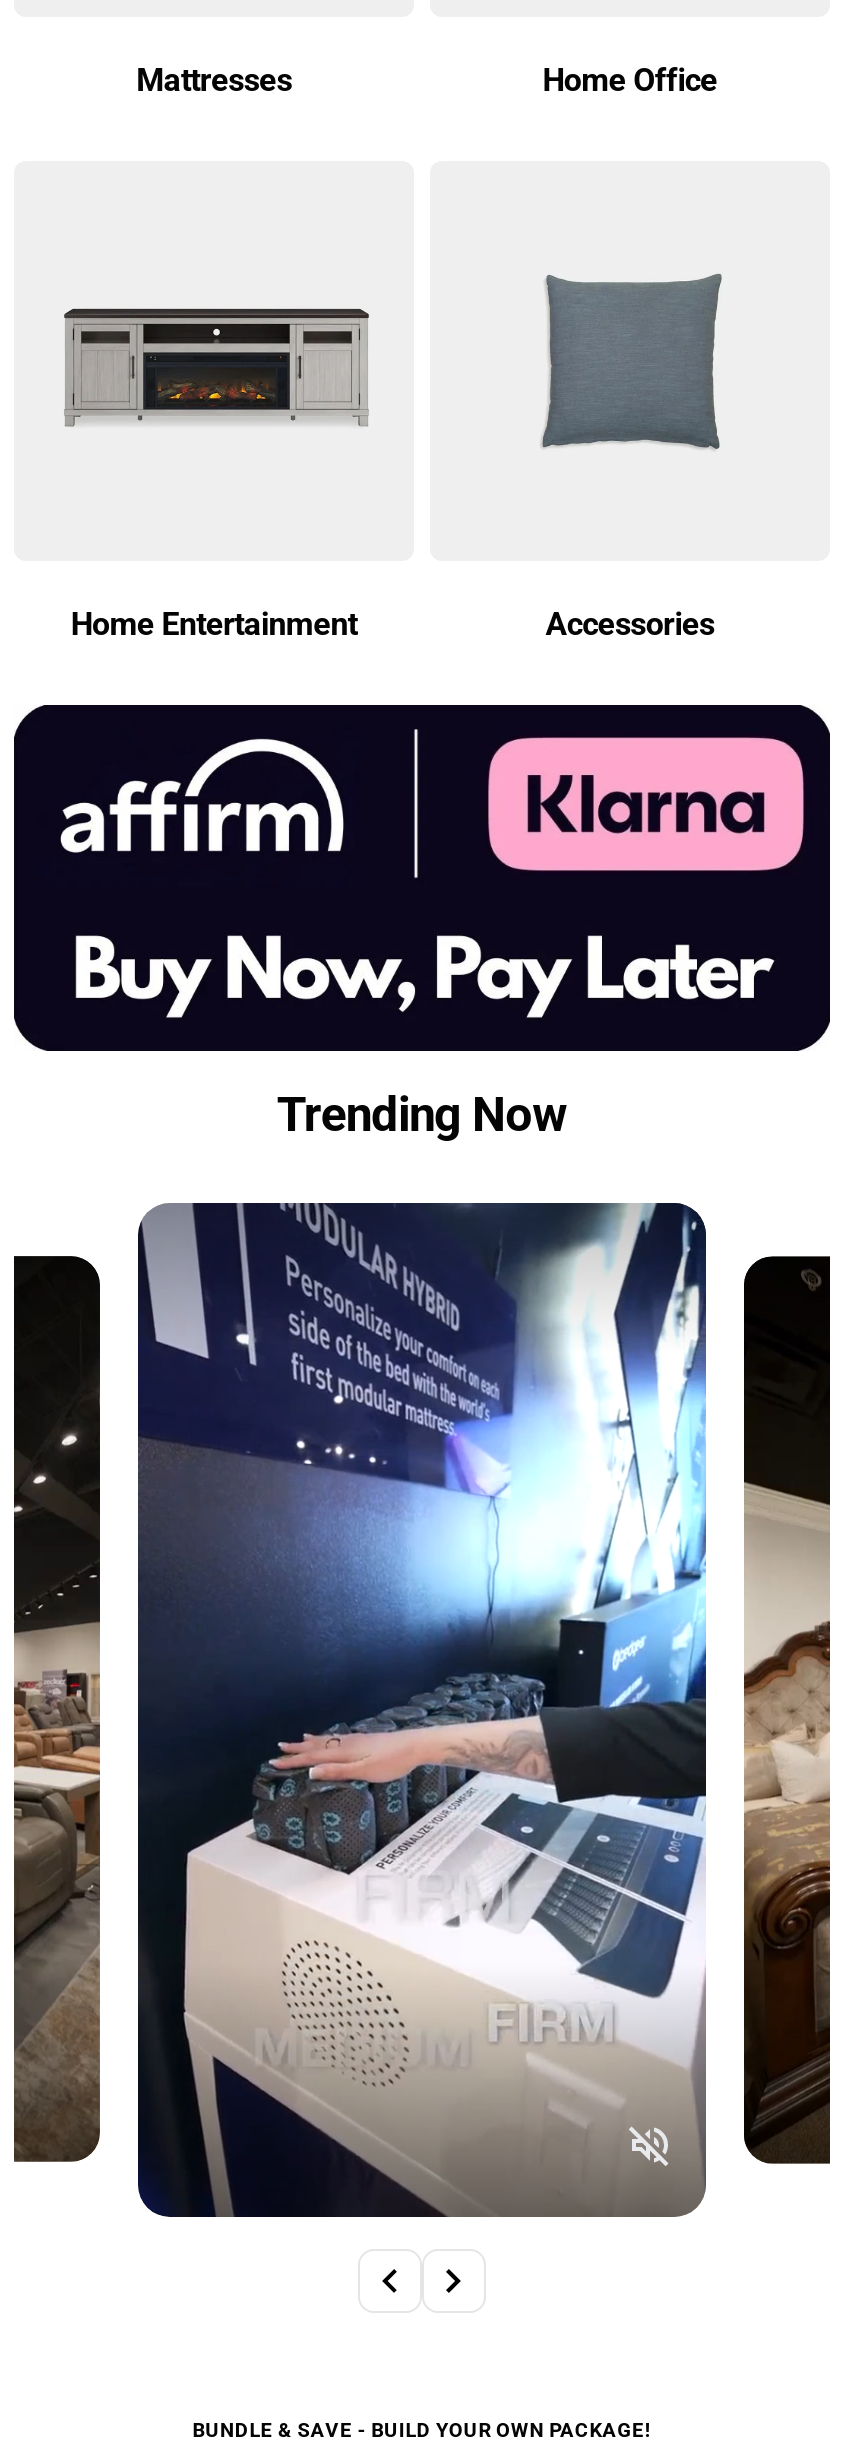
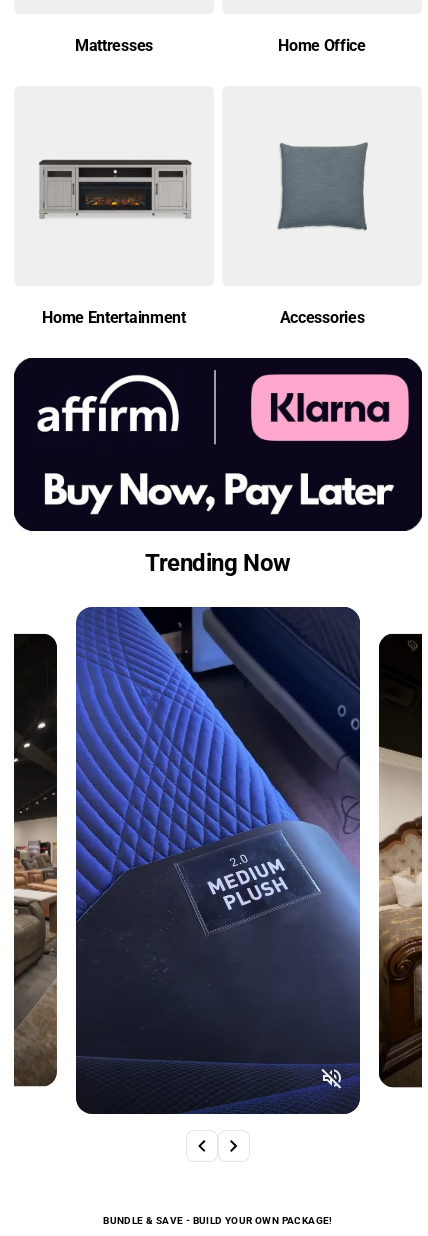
- [image]
+ [image]
